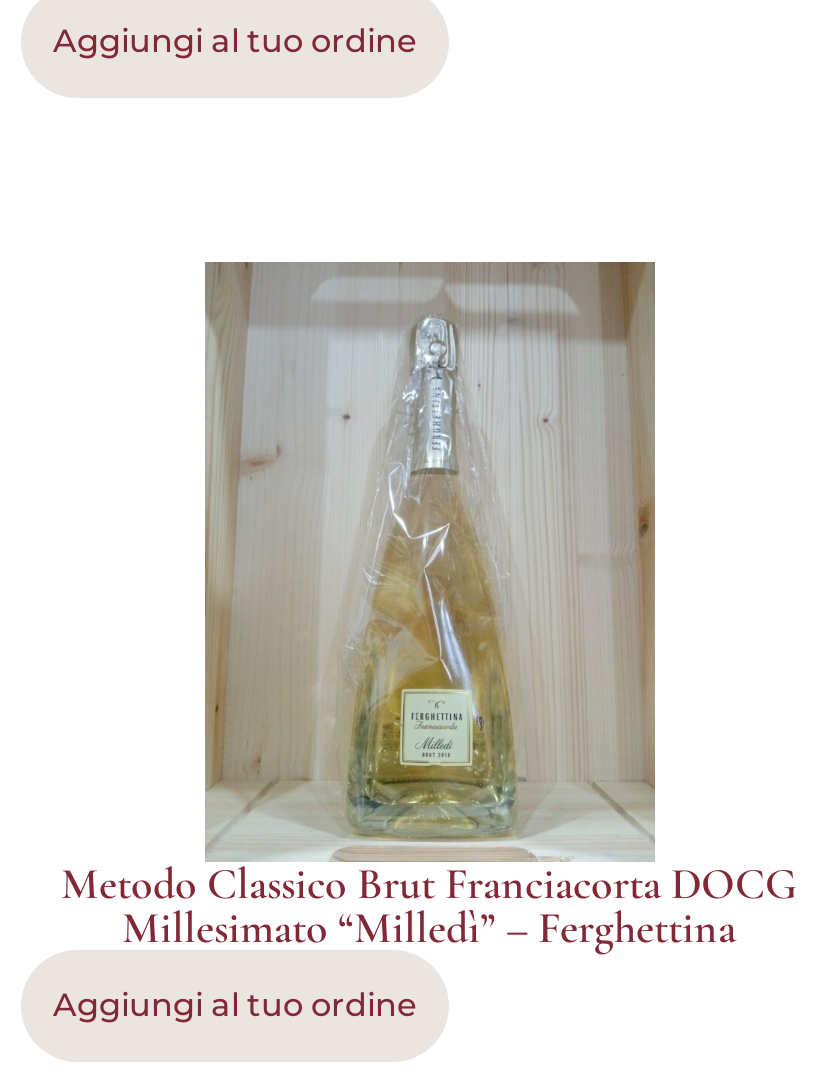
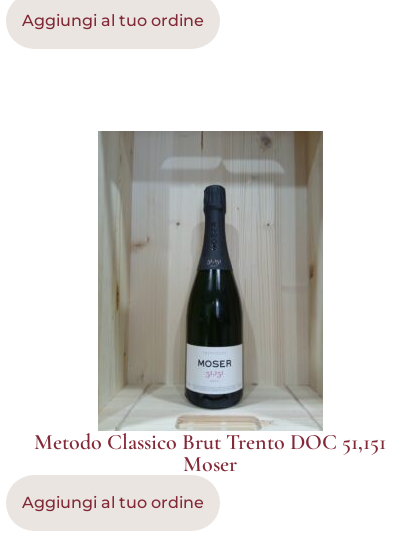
- [image]
- Metodo Classico Brut Franciacorta DOCG
- Millesimato “Milledì” – Ferghettina
+ [image]
+ Metodo Classico Brut Trento DOC 51,151
+ Moser
